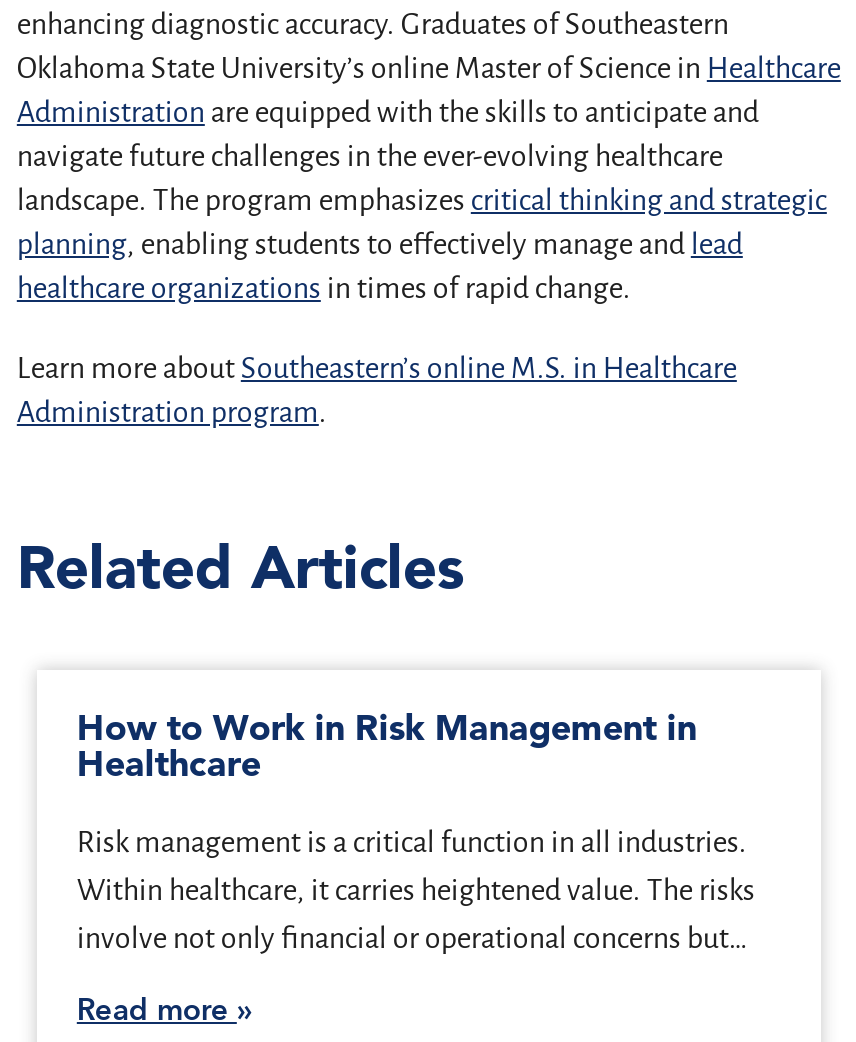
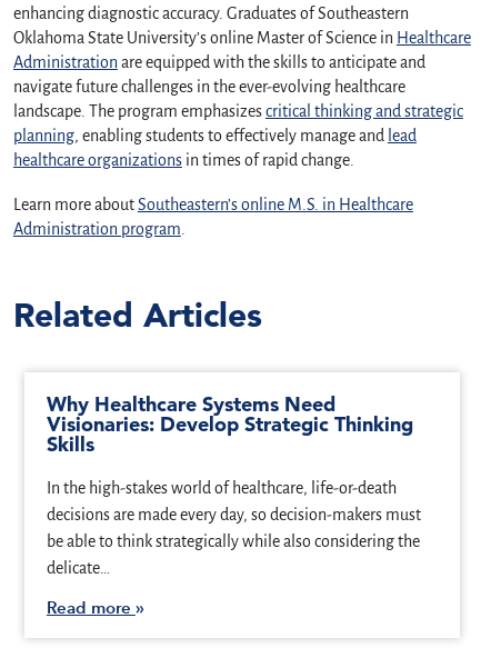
- How to Work in Risk Management in
- Healthcare
- Risk management is a critical function in all industries.
- Within healthcare, it carries heightened value. The risks
- involve not only financial or operational concerns but…
+ Why Healthcare Systems Need
+ Visionaries: Develop Strategic Thinking
+ Skills
+ In the high-stakes world of healthcare, life-or-death
+ decisions are made every day, so decision-makers must
+ be able to think strategically while also considering the
+ delicate…
